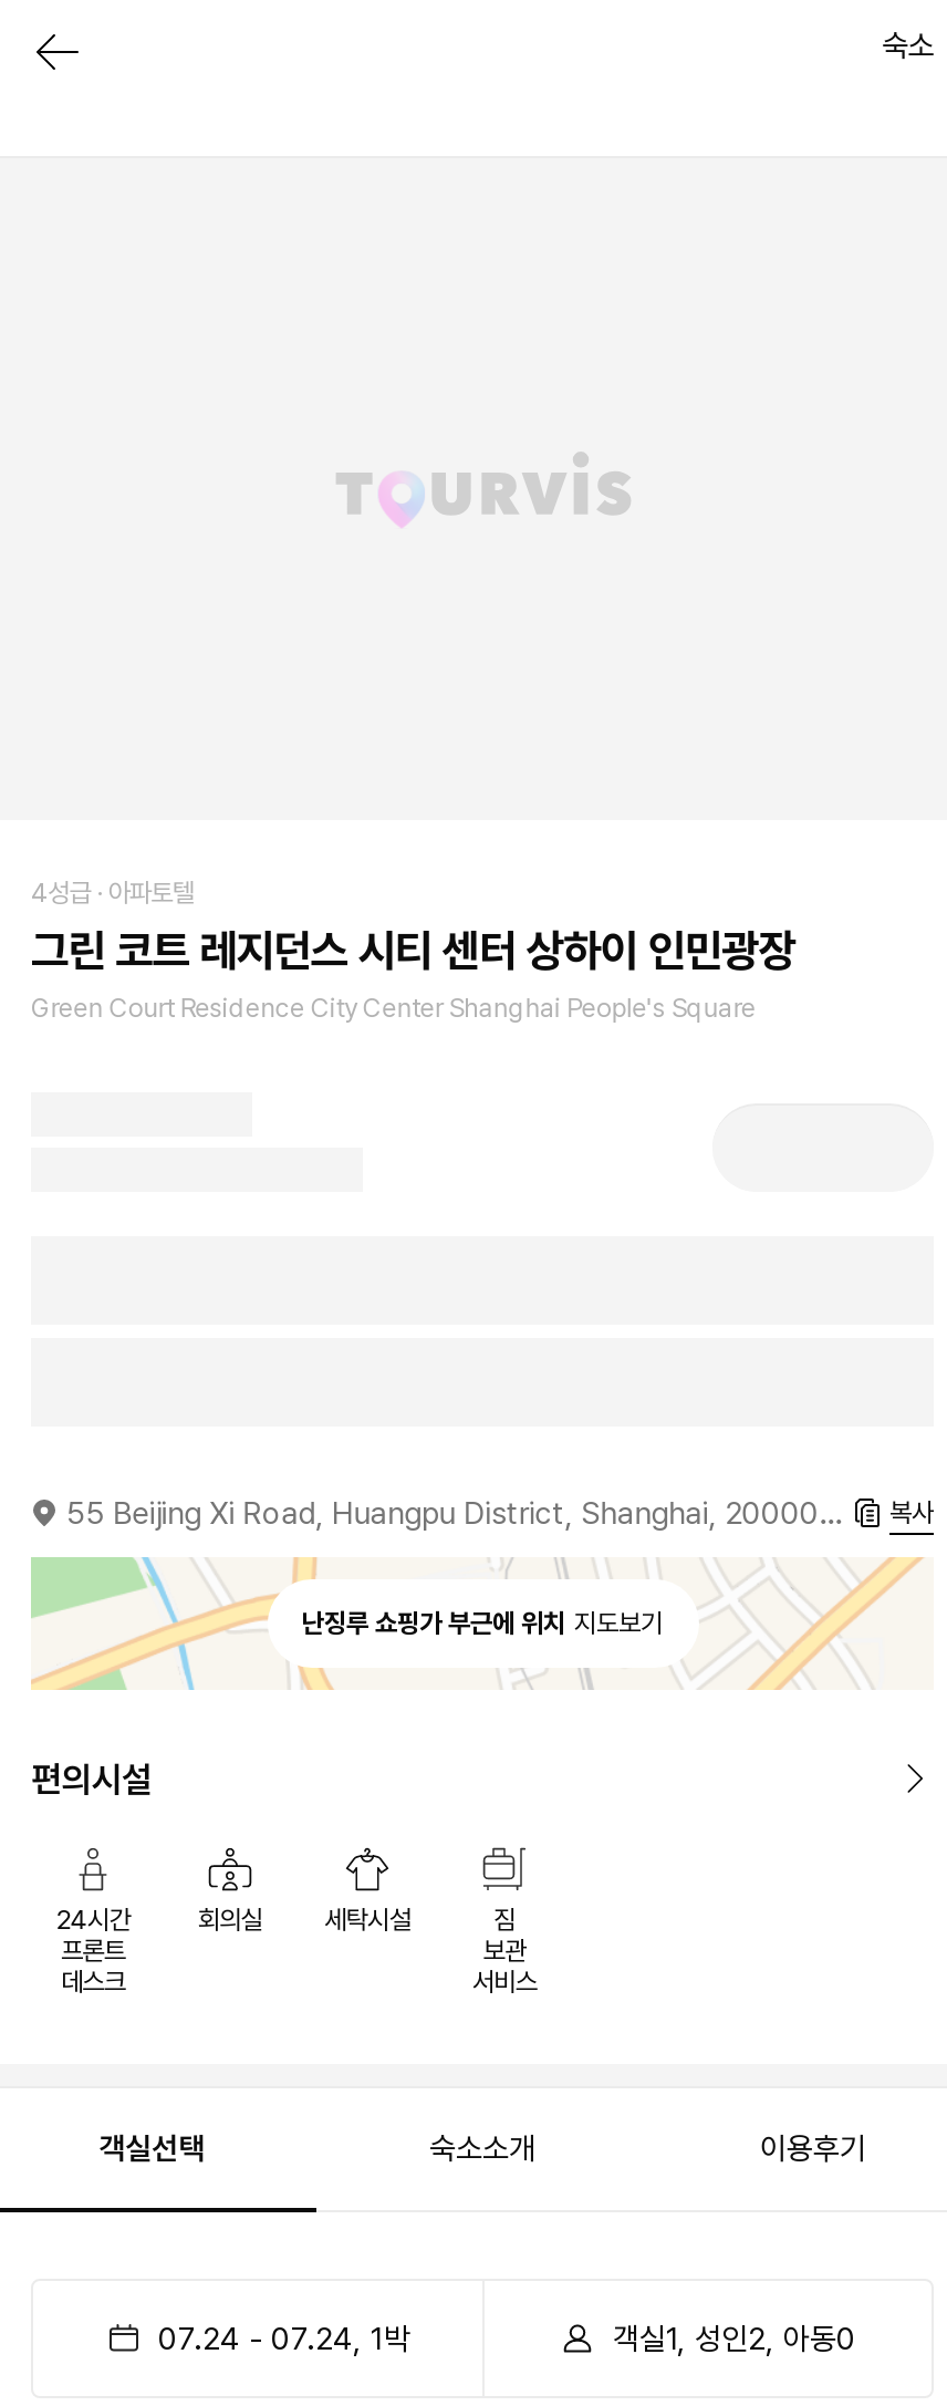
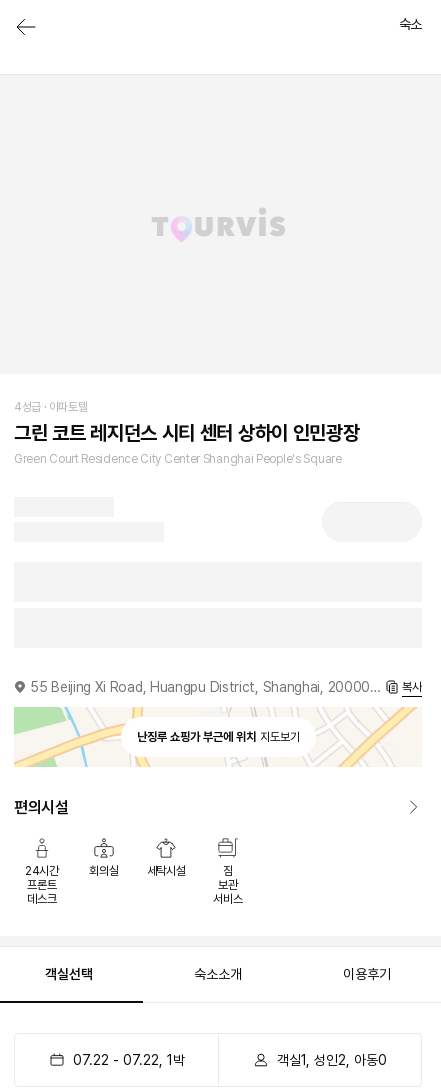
- 07.24 - 07.24, 1박
+ 07.22 - 07.22, 1박
